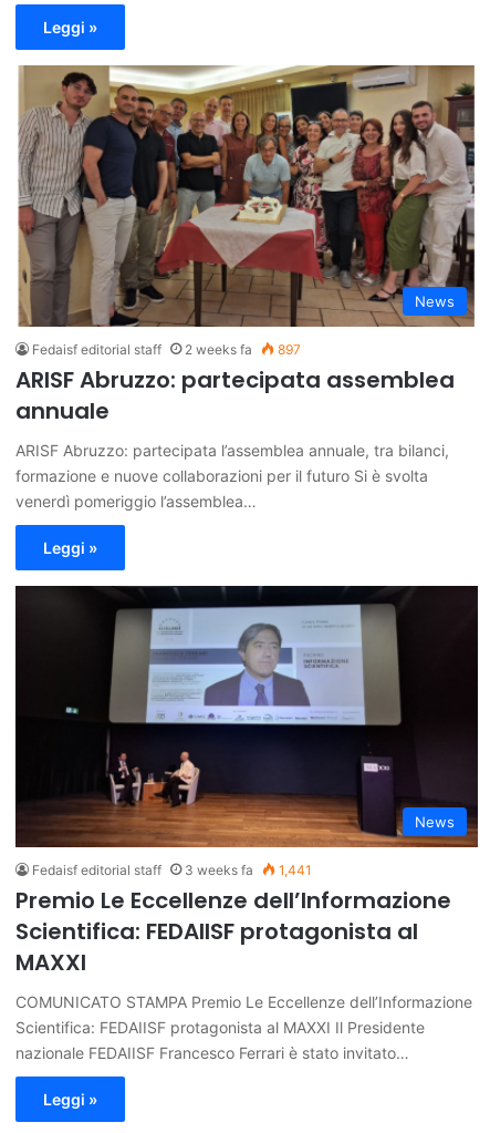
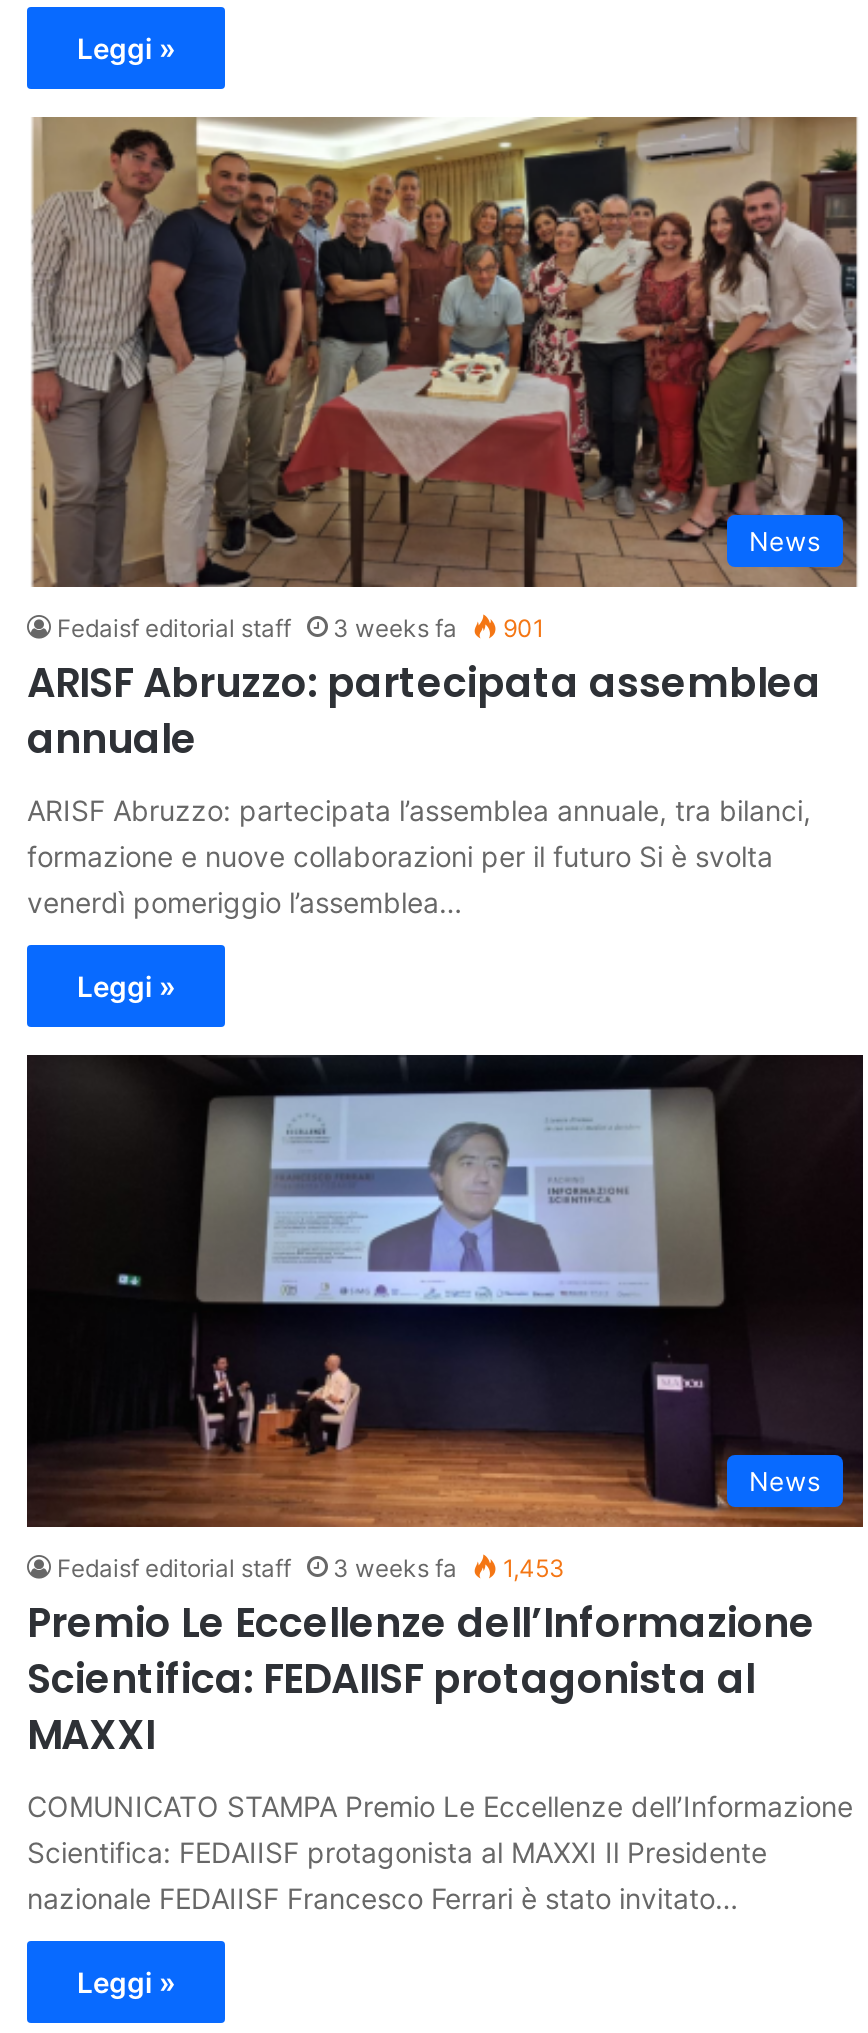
- 2 weeks fa
+ 3 weeks fa

- 897
+ 901

- Fedaisf editorial staff 3 weeks fa 1,441
+ Fedaisf editorial staff 3 weeks fa 1,453
